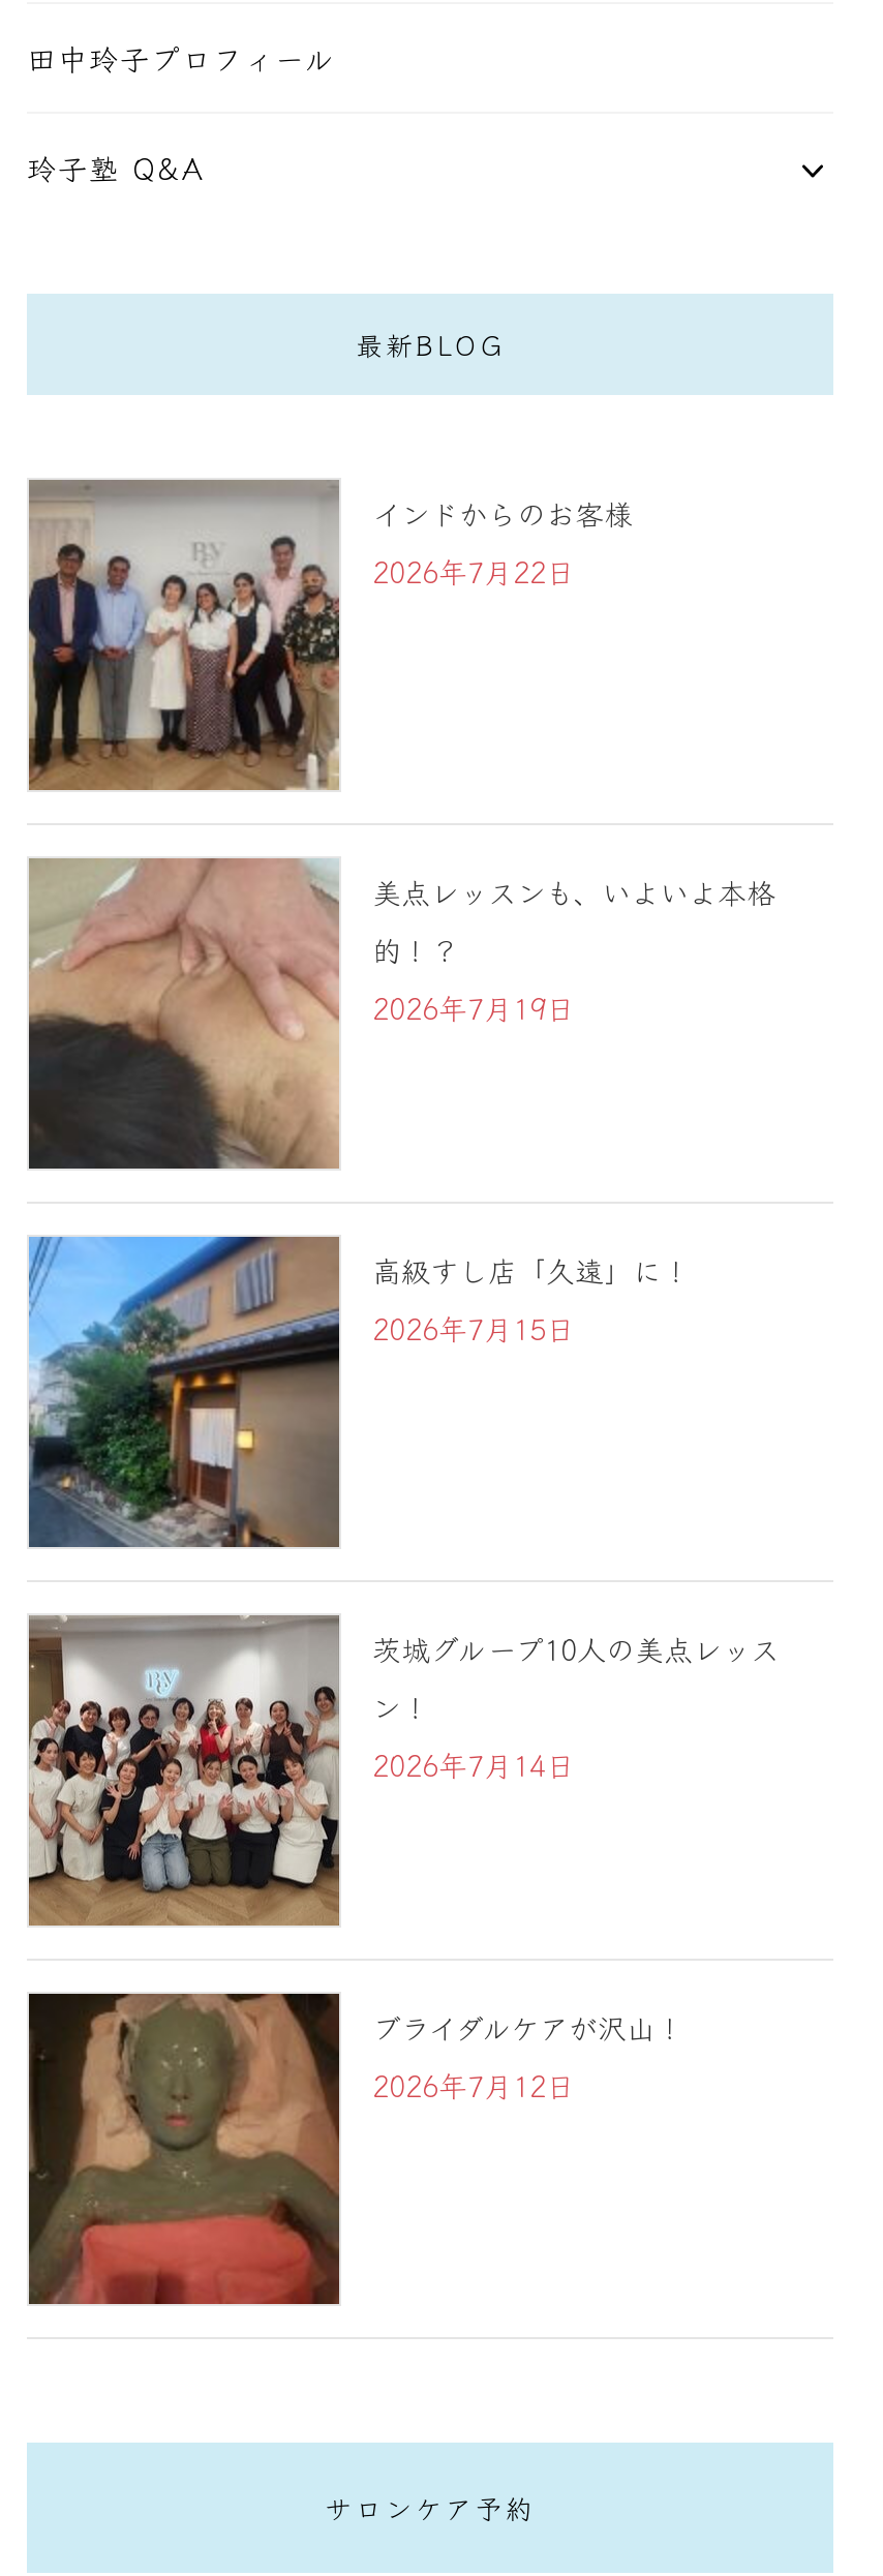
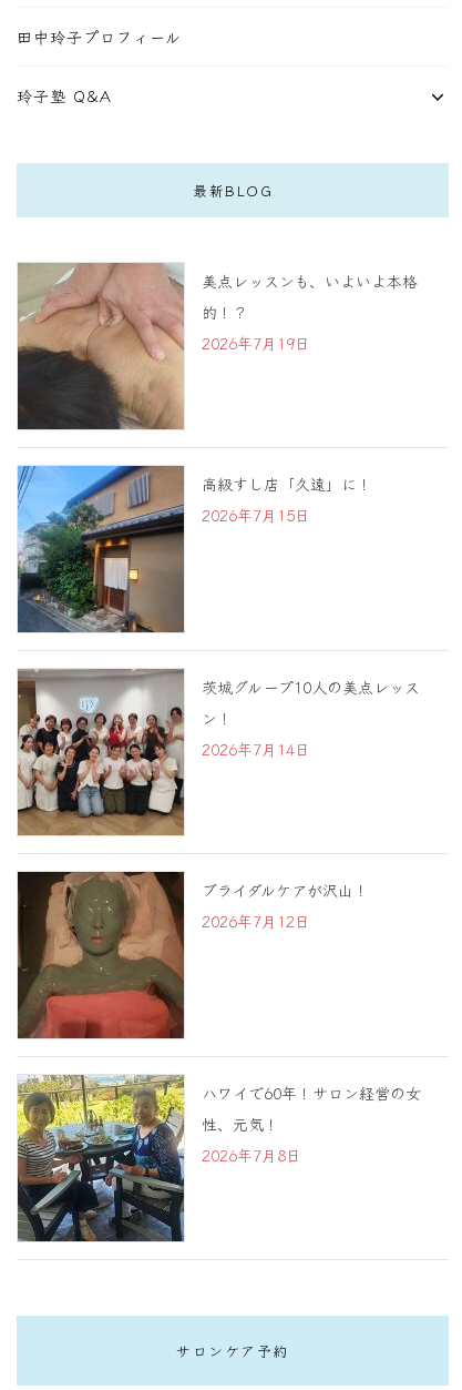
- [image]
- インドからのお客様
- 2026年7月22日

moved up: [image] | 美点レッスンも、いよいよ本格 | 的！？ | ... | ブライダルケアが沢山！ | 2026年7月12日

moved up: [image]

+ [image]
+ ハワイで60年！サロン経営の女
+ 性、元気！
+ 2026年7月8日
